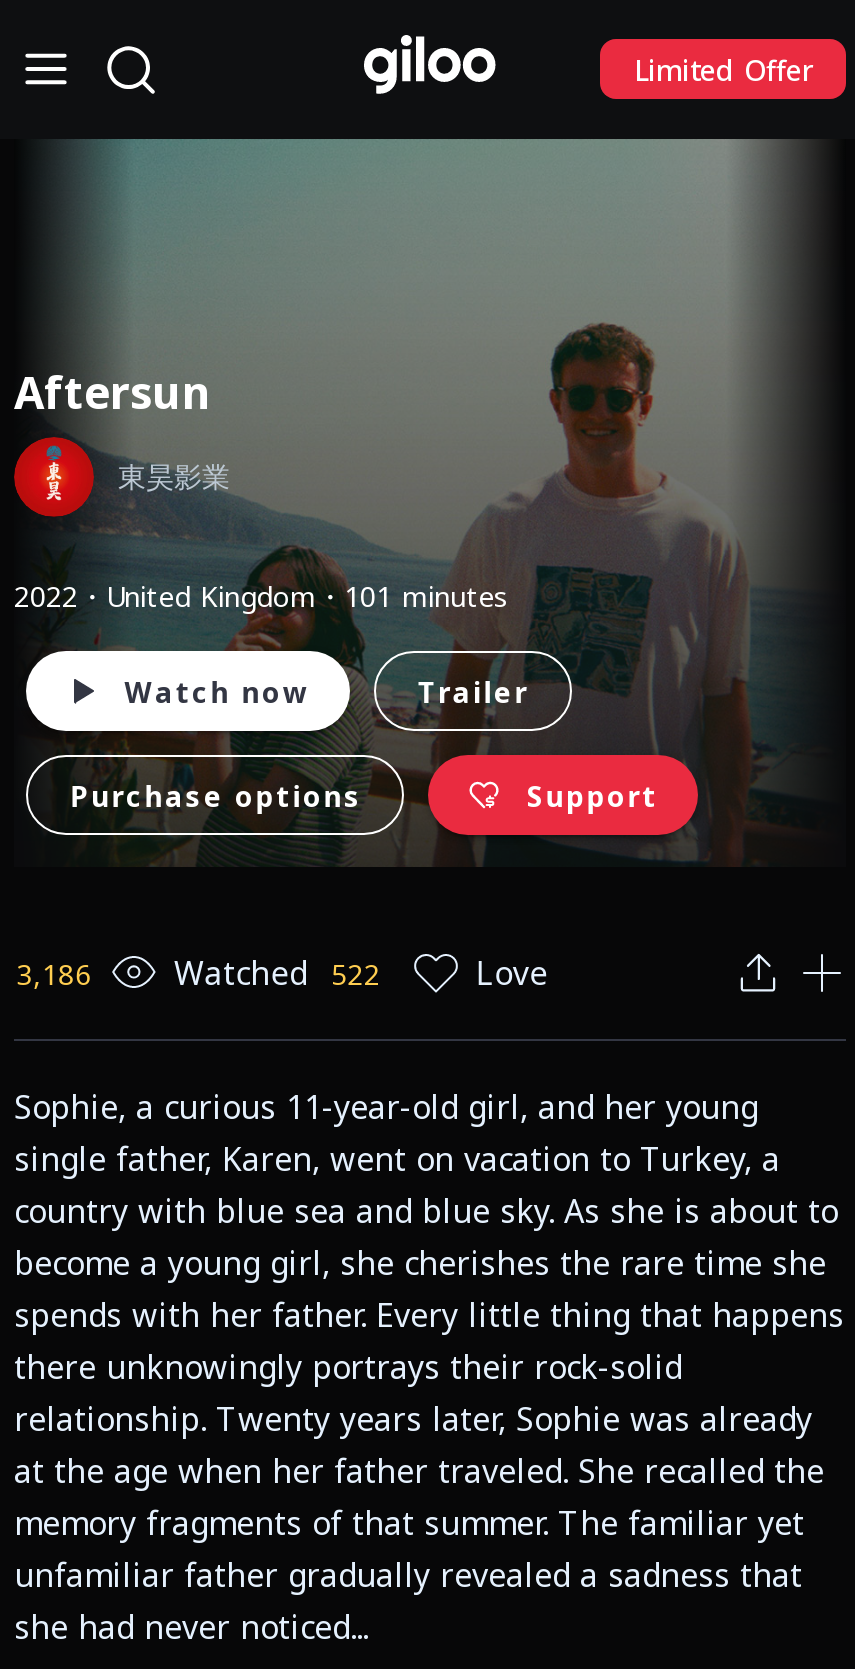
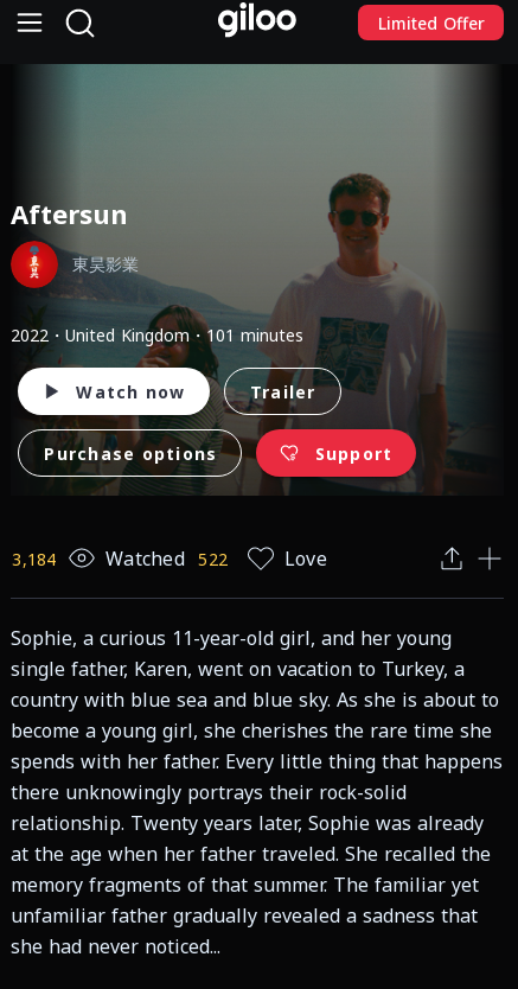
- 3,186
+ 3,184
